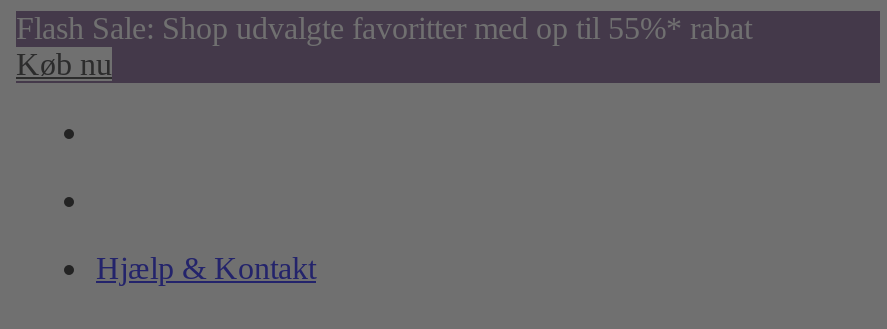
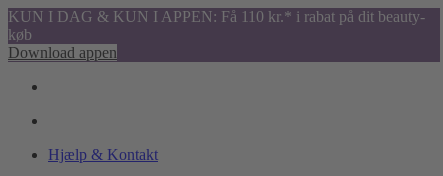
- Flash Sale: Shop udvalgte favoritter med op til 55%* rabat
- Køb nu
+ KUN I DAG & KUN I APPEN: Få 110 kr.* i rabat på dit beauty-
+ køb
+ Download appen
